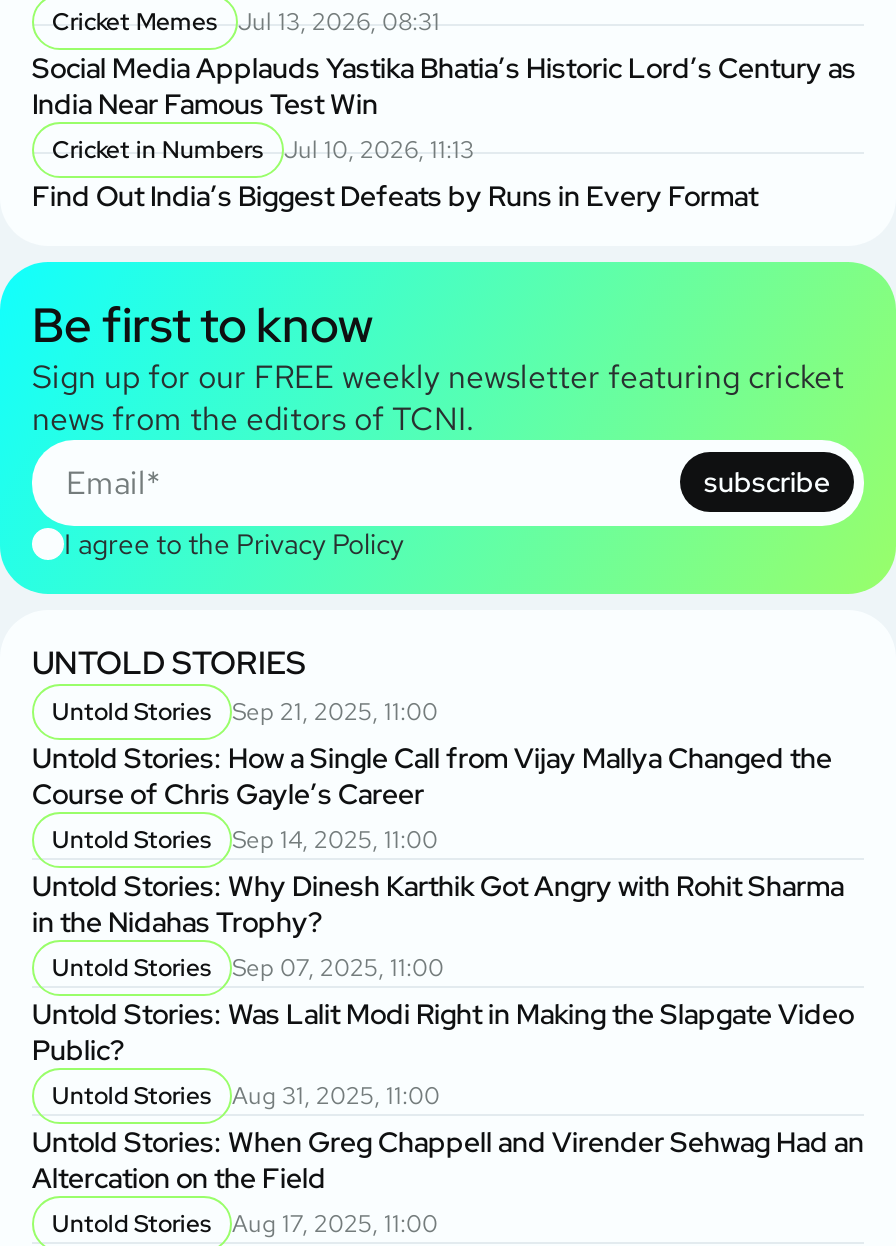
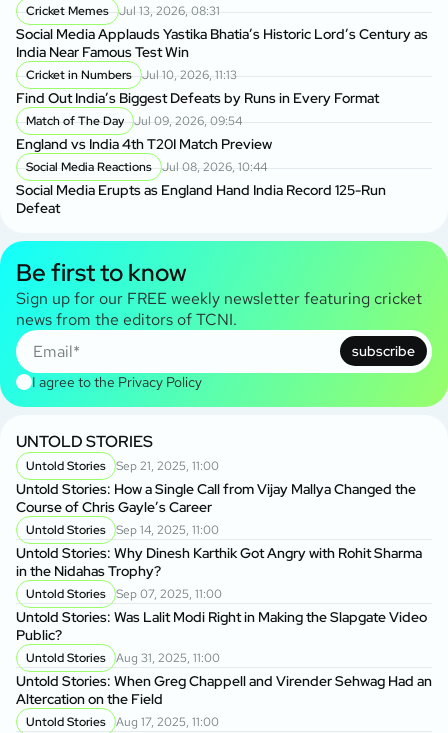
+ Match of The Day
+ Jul 09, 2026, 09:54
+ England vs India 4th T20I Match Preview
+ Social Media Reactions
+ Jul 08, 2026, 10:44
+ Social Media Erupts as England Hand India Record 125-Run
+ Defeat
